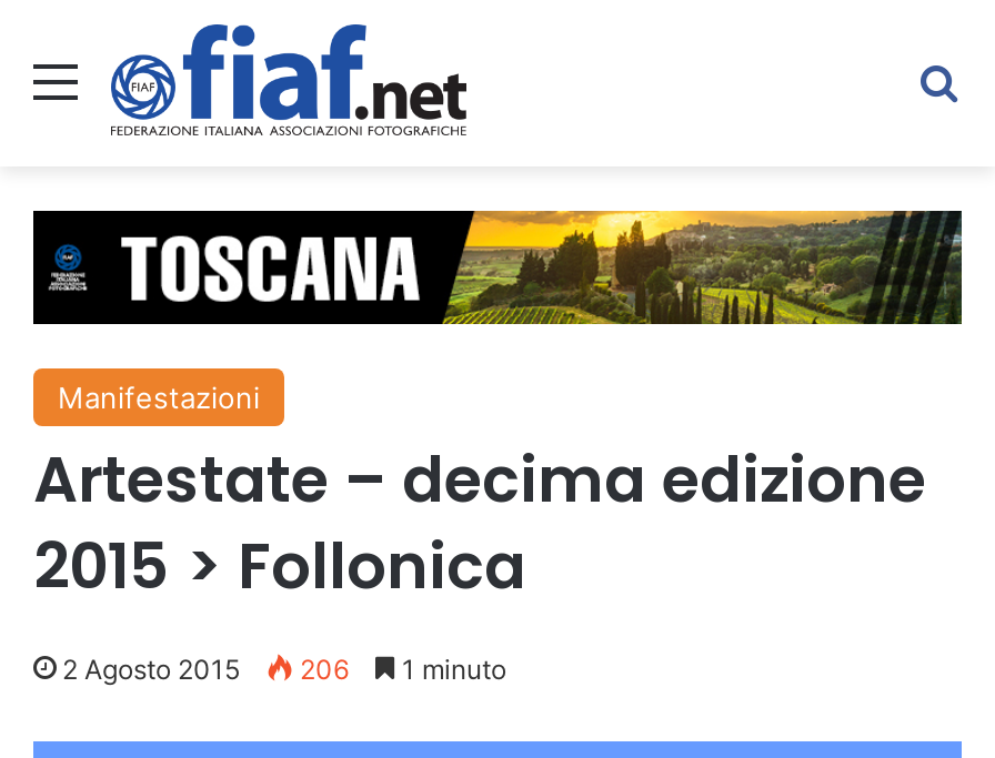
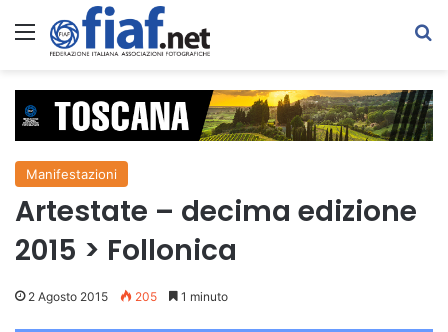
- 2 Agosto 2015 206 1 minuto
+ 2 Agosto 2015 205 1 minuto
